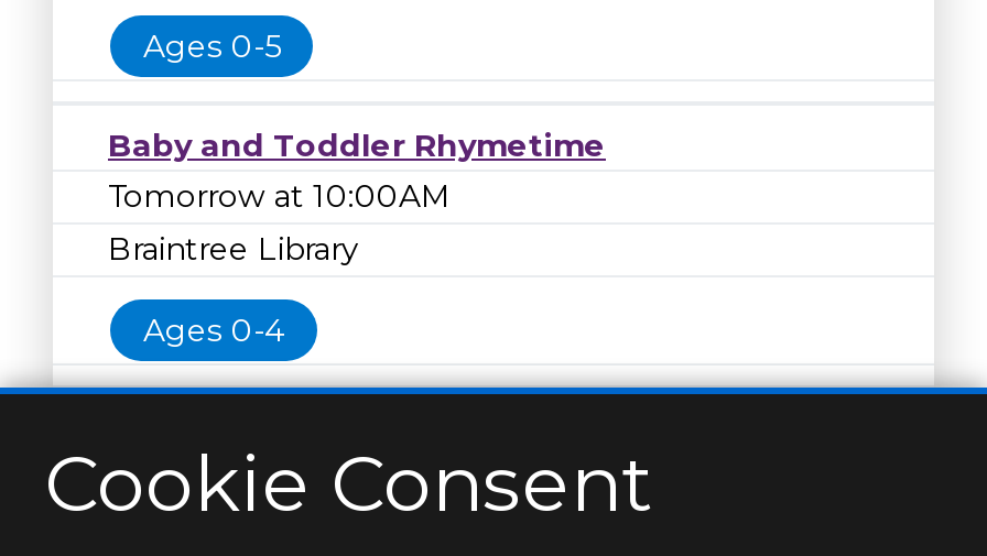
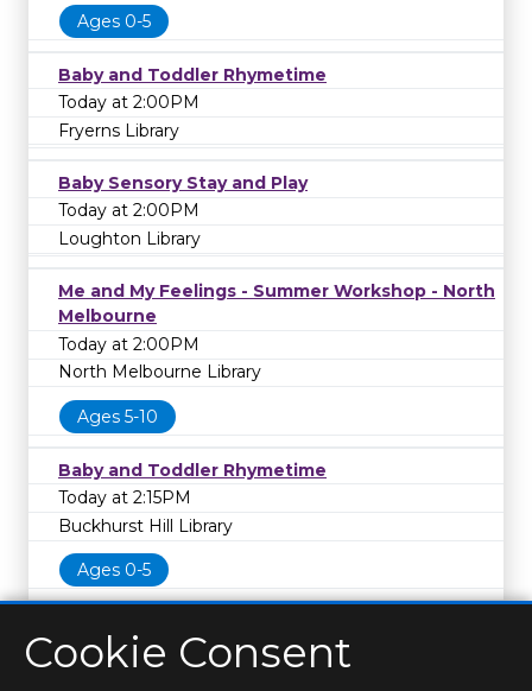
- Tomorrow at 10:00AM
- Braintree Library
- Ages 0-4
+ Today at 2:00PM
+ Fryerns Library
+ Baby Sensory Stay and Play
+ Today at 2:00PM
+ Loughton Library
+ Me and My Feelings - Summer Workshop - North
+ Melbourne
+ Today at 2:00PM
+ North Melbourne Library
+ Ages 5-10
+ Baby and Toddler Rhymetime
+ Today at 2:15PM
+ Buckhurst Hill Library
+ Ages 0-5
